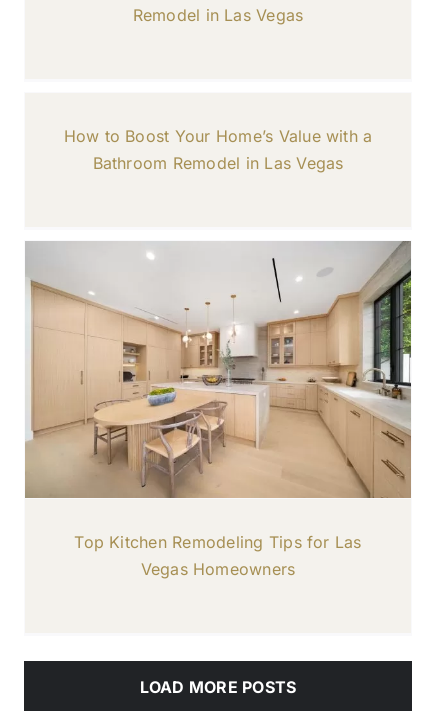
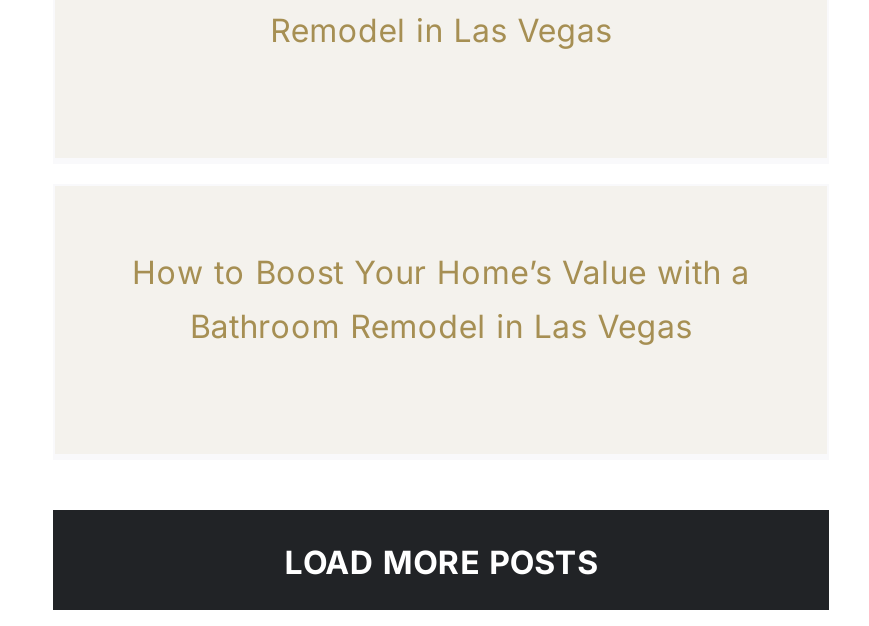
- [image]
- Top Kitchen Remodeling Tips for Las
- Vegas Homeowners
